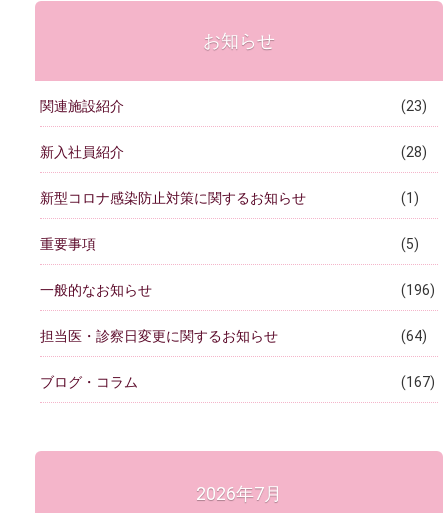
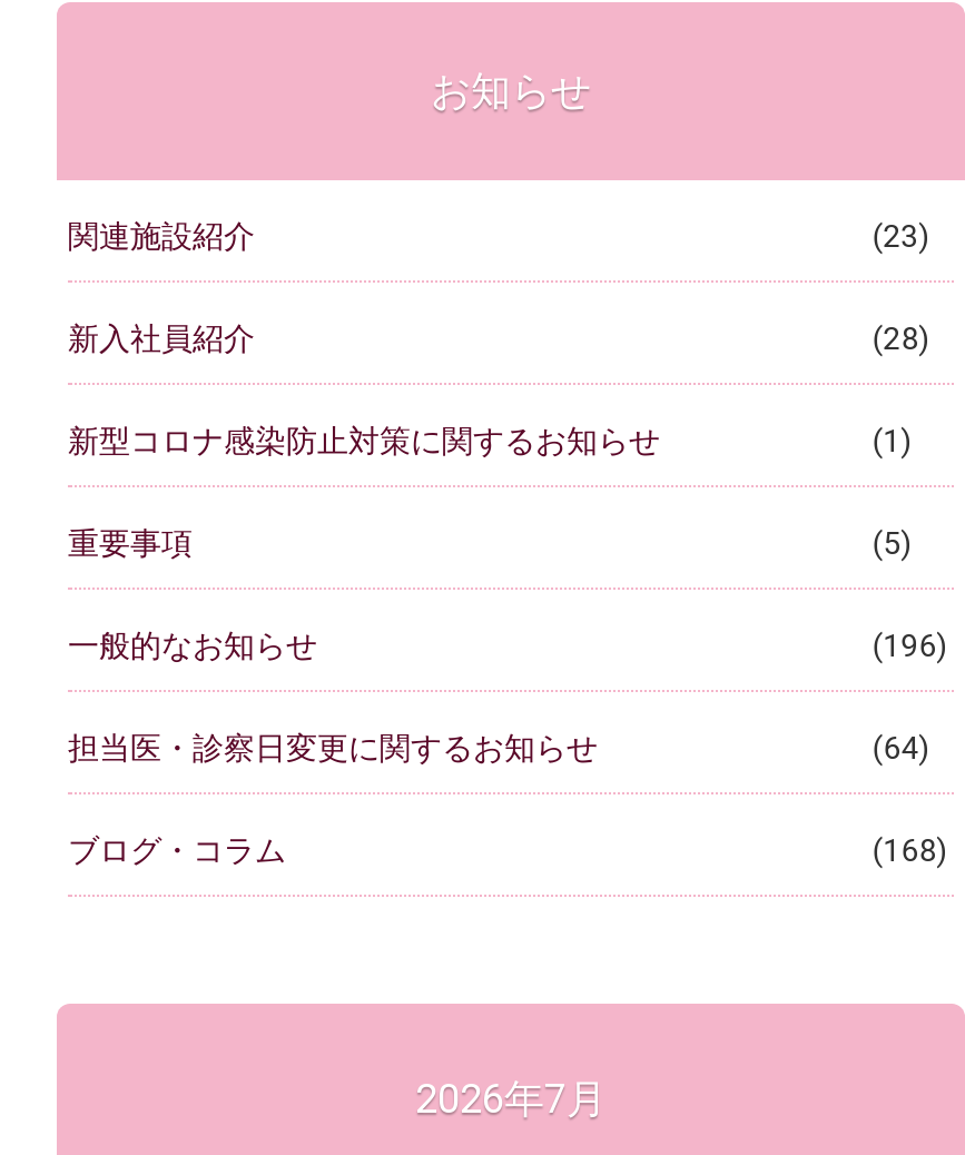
- (167)
+ (168)
